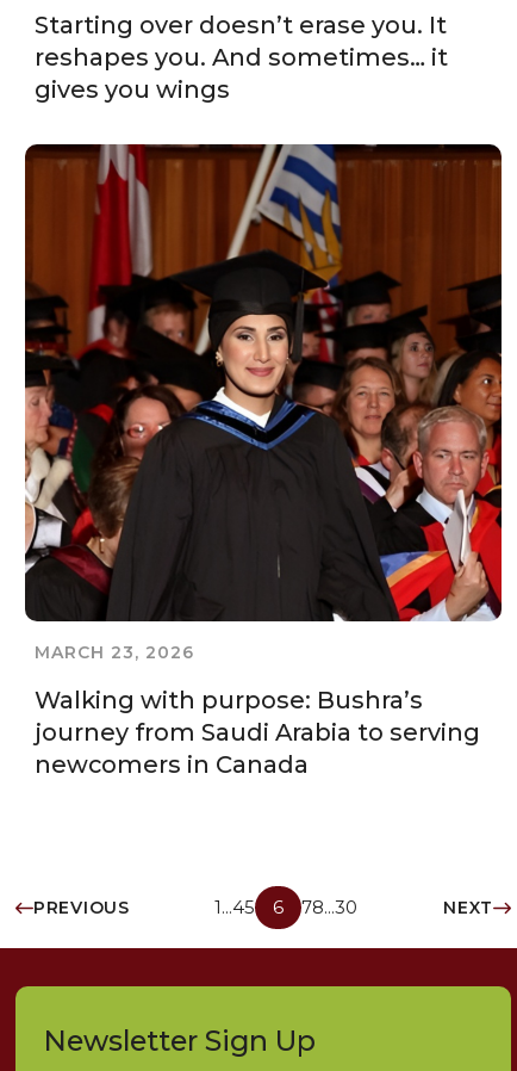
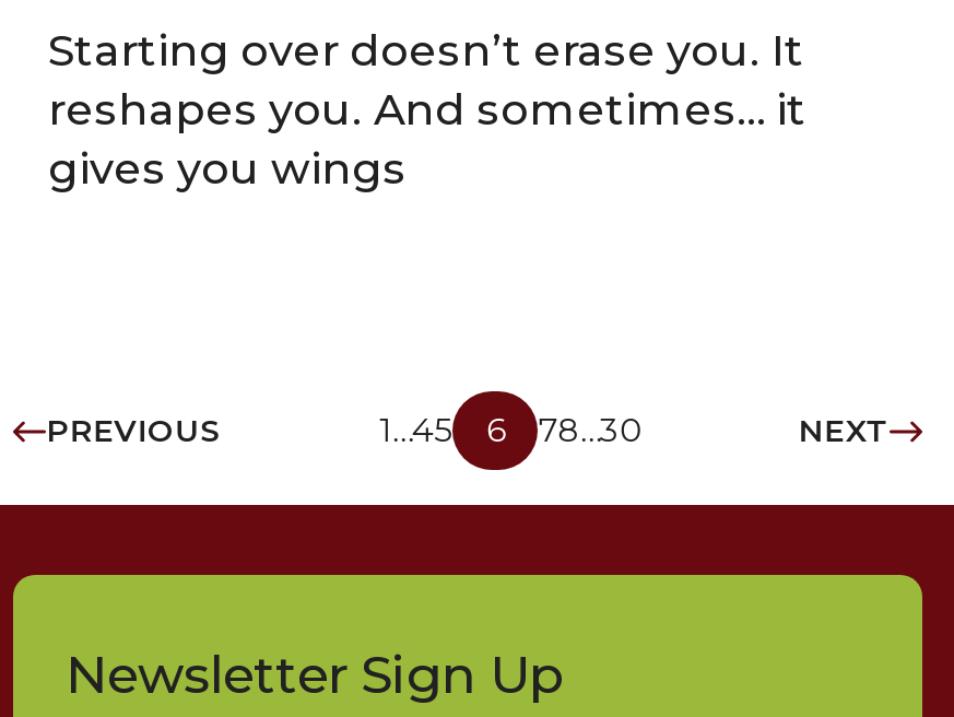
- [image]
- MARCH 23, 2026
- Walking with purpose: Bushra’s
- journey from Saudi Arabia to serving
- newcomers in Canada
